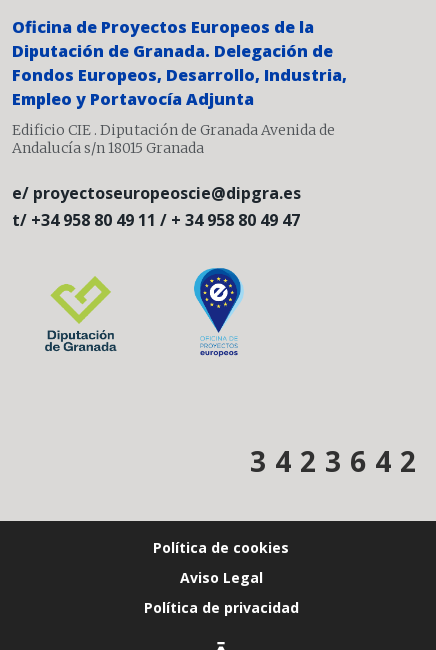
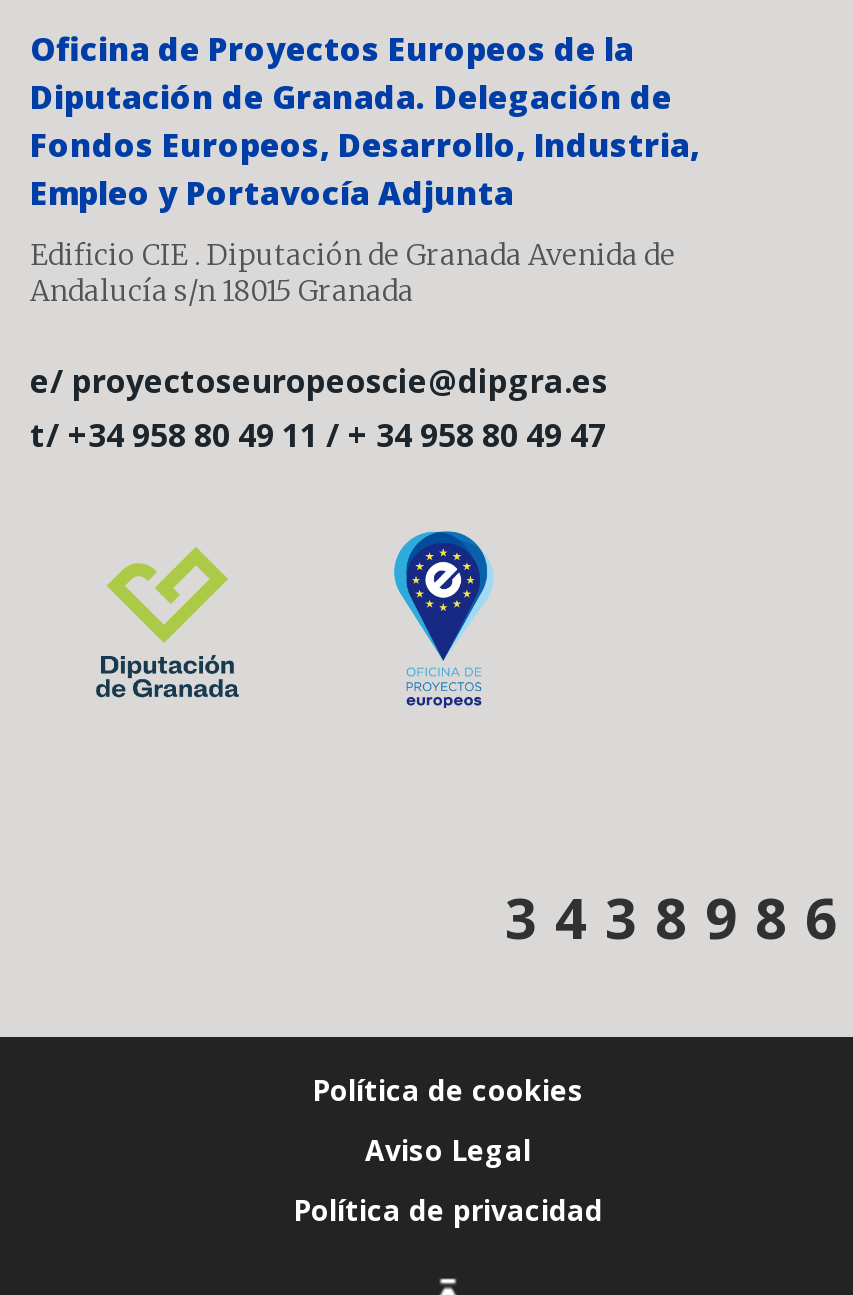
- 3 4 2 3 6 4 2
+ 3 4 3 8 9 8 6
